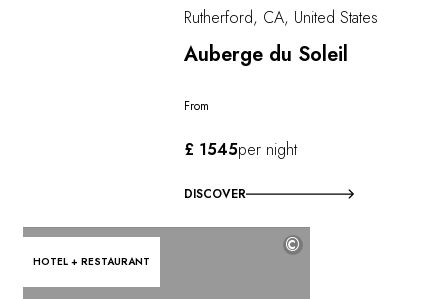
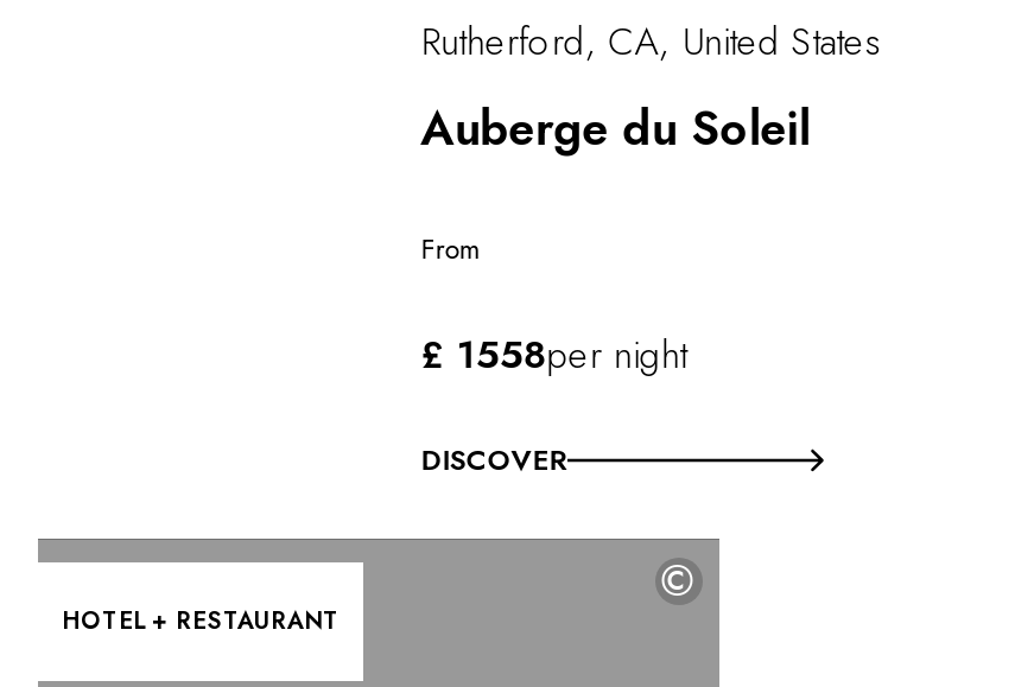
- £ 1545per night
+ £ 1558per night
